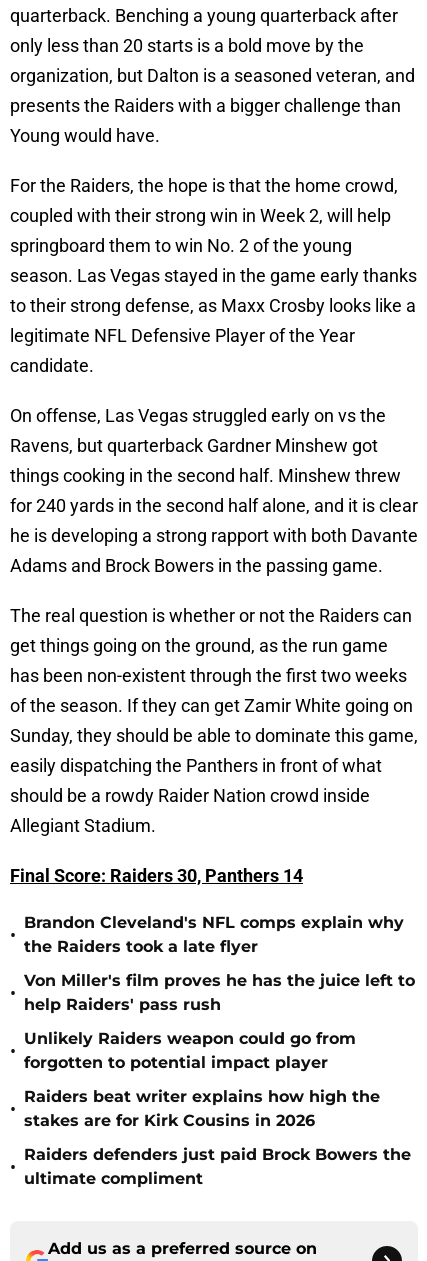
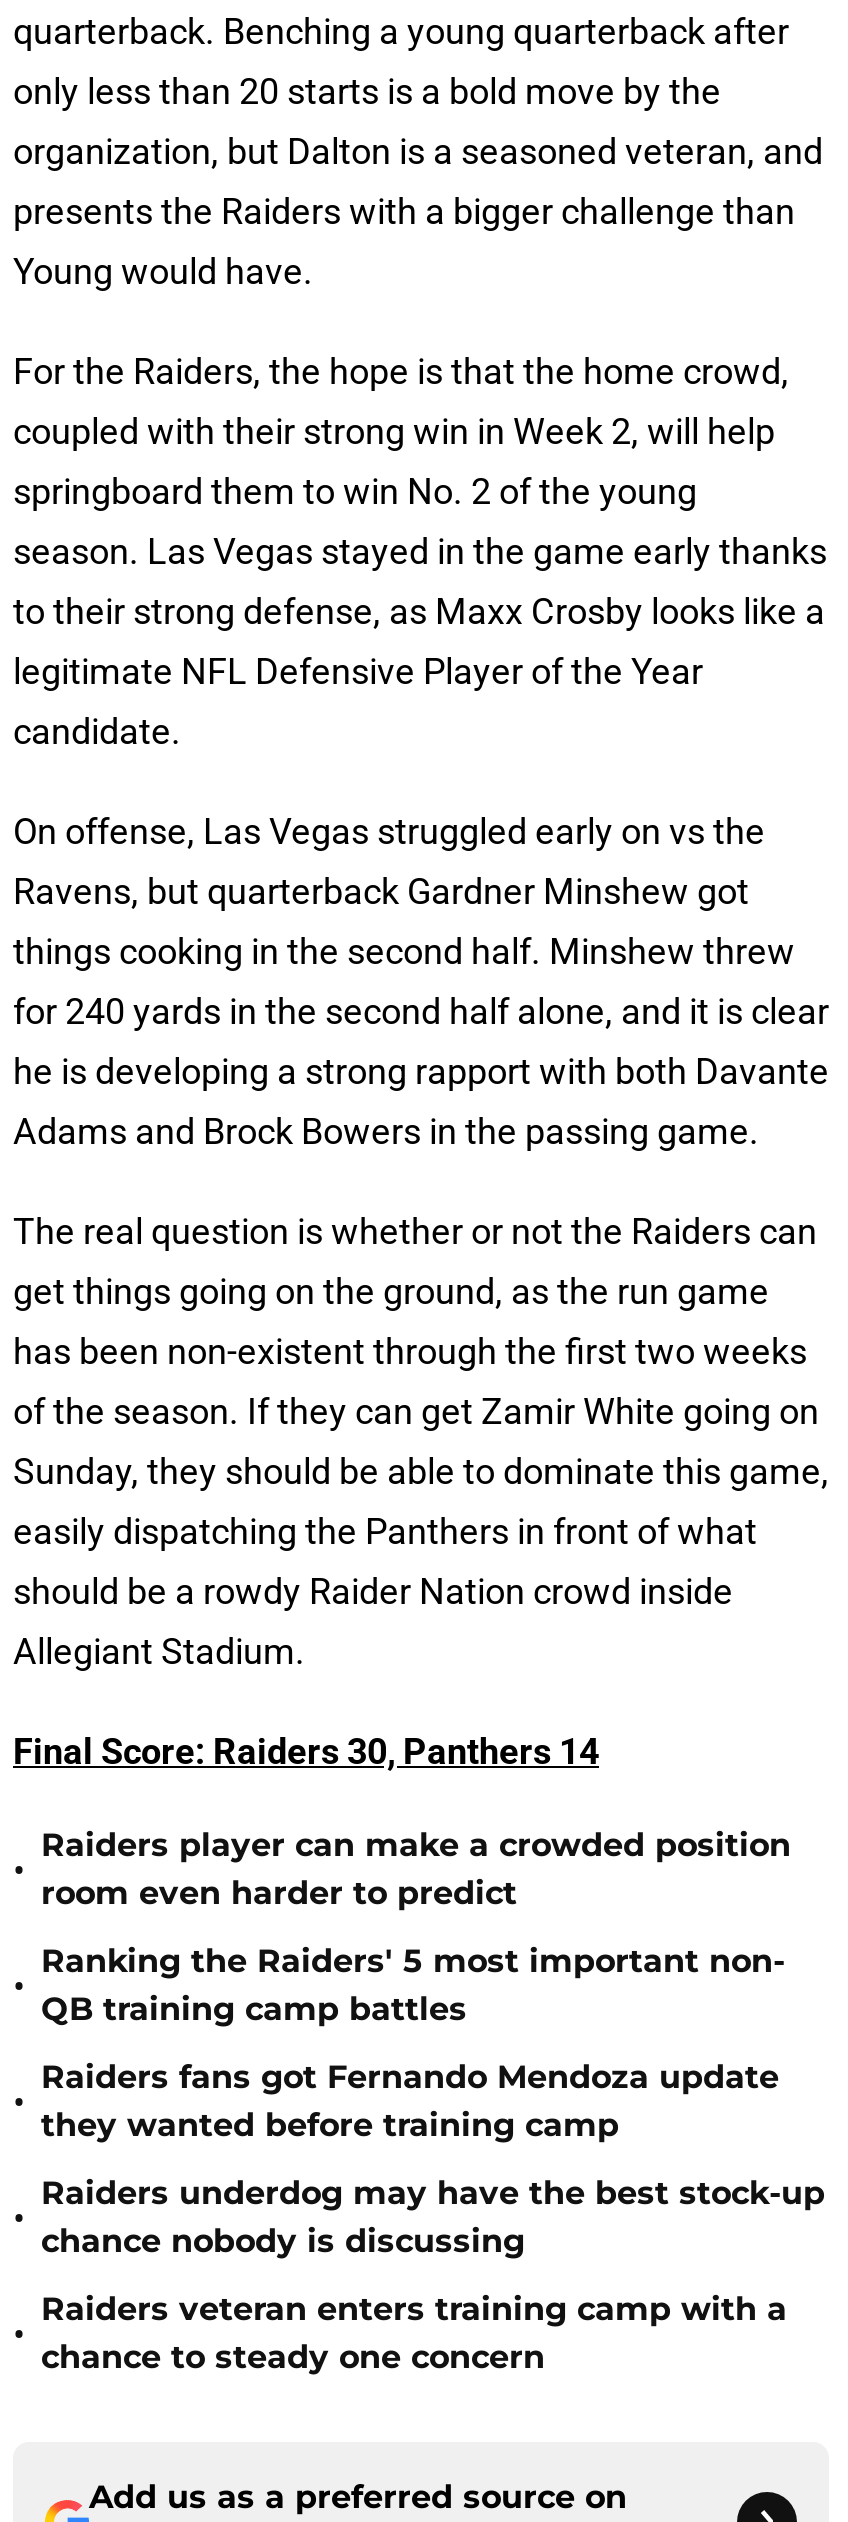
- Brandon Cleveland's NFL comps explain why
- the Raiders took a late flyer
+ Raiders player can make a crowded position
+ room even harder to predict

- Von Miller's film proves he has the juice left to
- help Raiders' pass rush
+ Ranking the Raiders' 5 most important non-
+ QB training camp battles

- Unlikely Raiders weapon could go from
- forgotten to potential impact player
+ Raiders fans got Fernando Mendoza update
+ they wanted before training camp

- Raiders beat writer explains how high the
- stakes are for Kirk Cousins in 2026
+ Raiders underdog may have the best stock-up
+ chance nobody is discussing

- Raiders defenders just paid Brock Bowers the
- ultimate compliment
+ Raiders veteran enters training camp with a
+ chance to steady one concern
